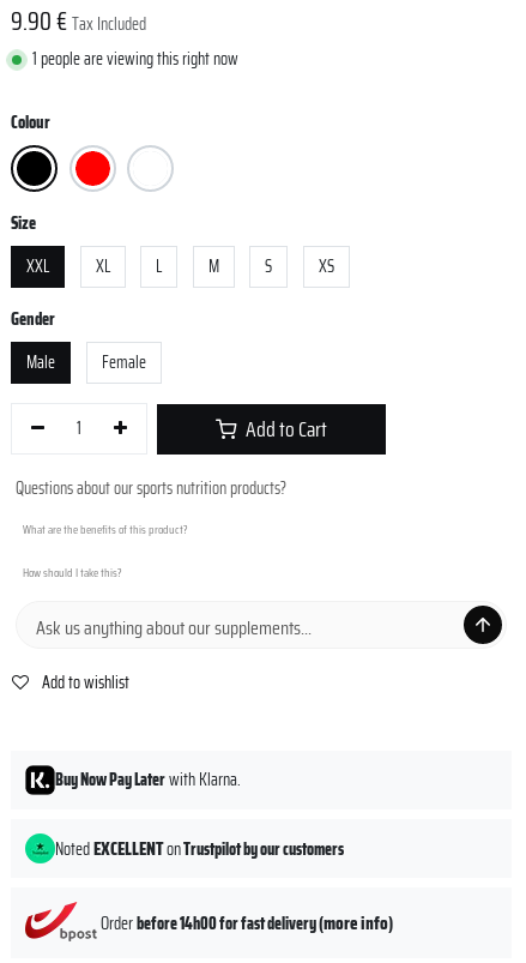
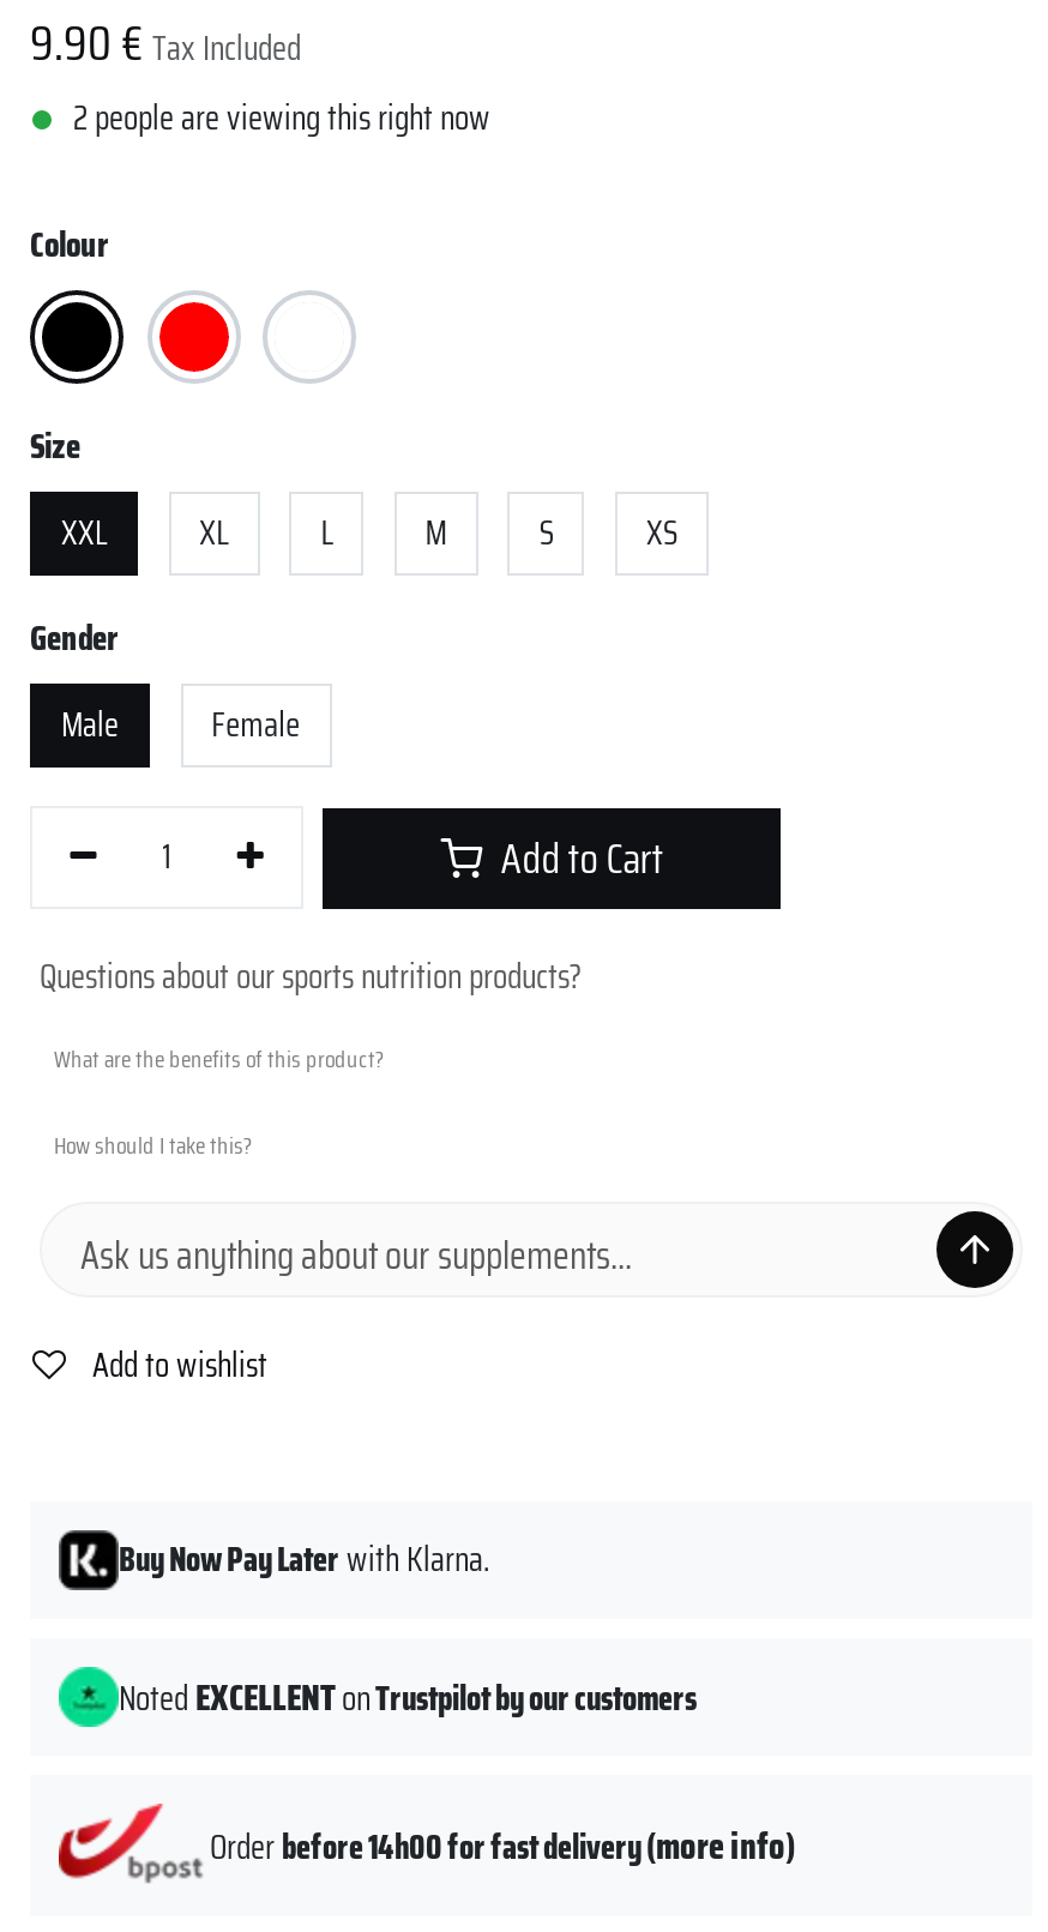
- 1 people are viewing this right now
+ 2 people are viewing this right now
